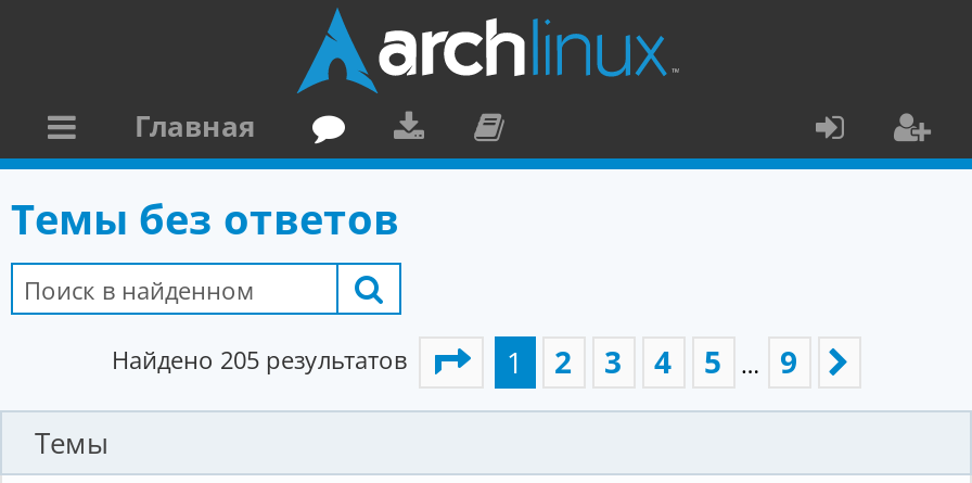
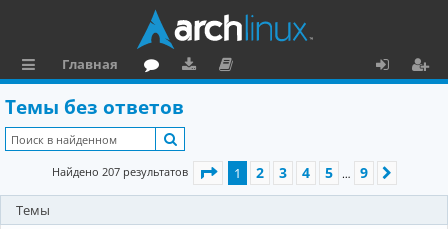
- Найдено 205 результатов
+ Найдено 207 результатов
